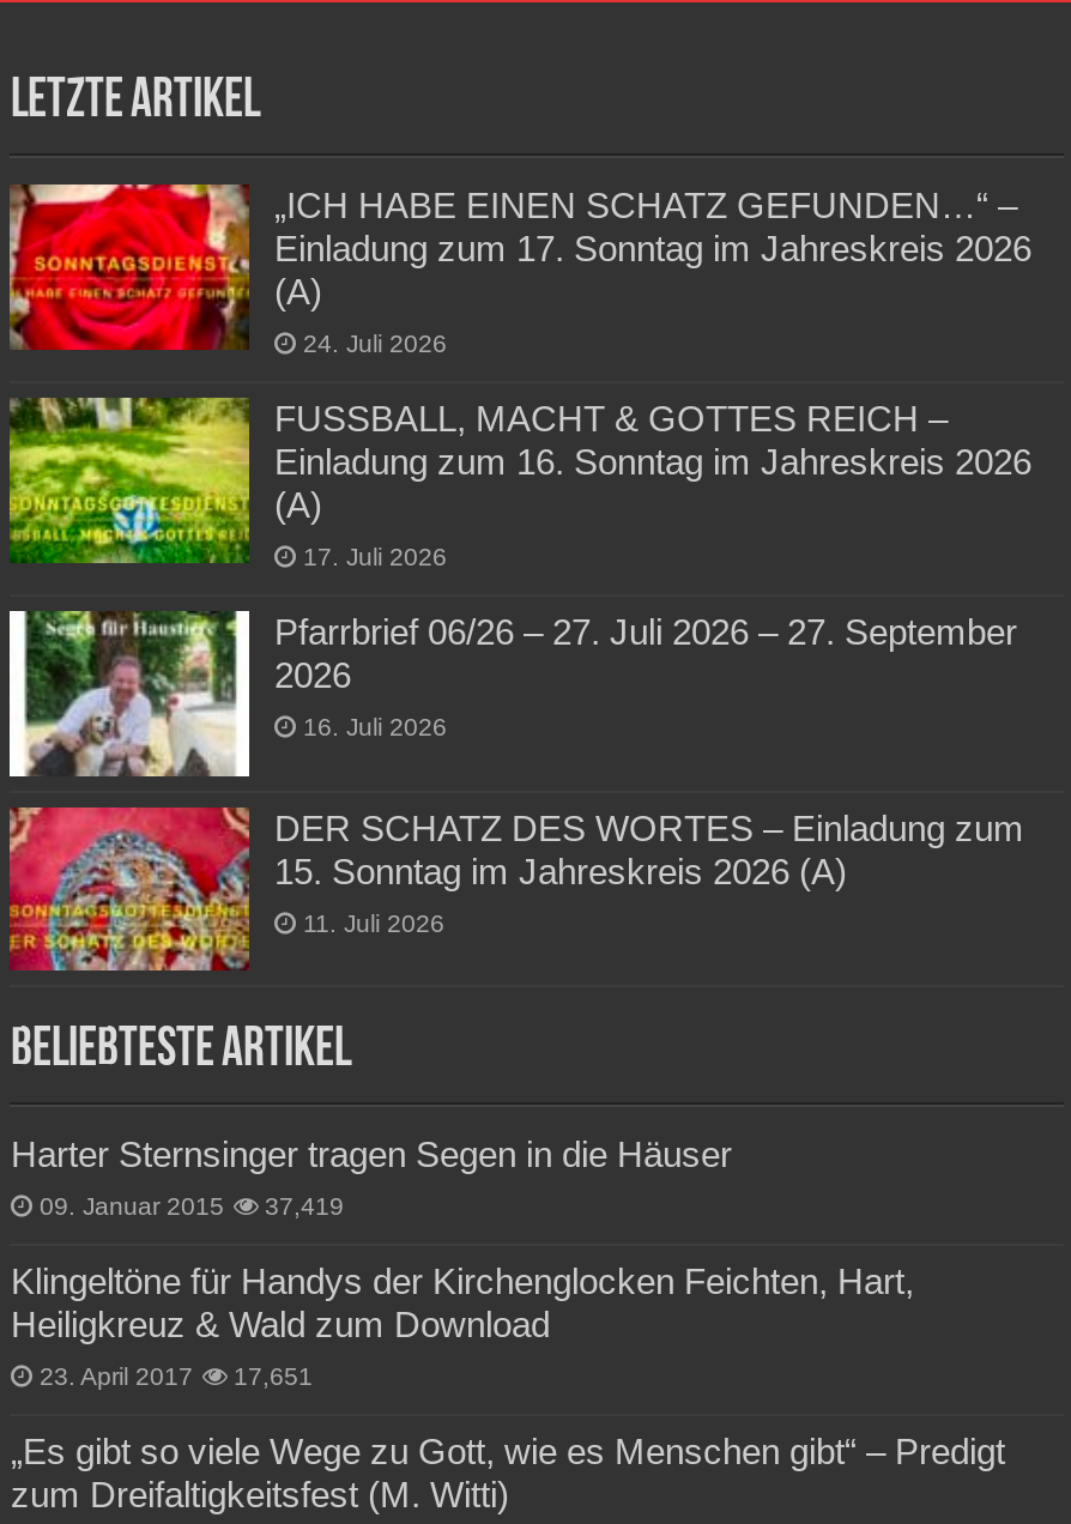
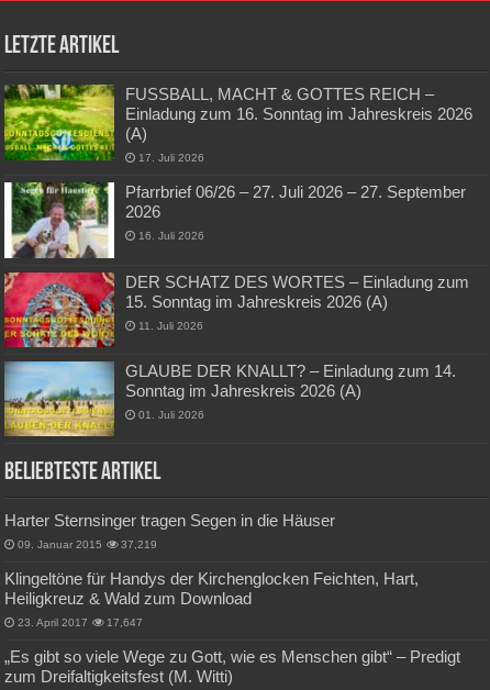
- [image]
- „ICH HABE EINEN SCHATZ GEFUNDEN…“ –
- Einladung zum 17. Sonntag im Jahreskreis 2026
- (A)
- 24. Juli 2026

moved up: [image] | FUSSBALL, MACHT & GOTTES REICH – | Einladung zum 16. Sonntag im Jahreskreis 2026 | ... | 15. Sonntag im Jahreskreis 2026 (A) | 11. Juli 2026

+ [image]
+ GLAUBE DER KNALLT? – Einladung zum 14.
+ Sonntag im Jahreskreis 2026 (A)
+ 01. Juli 2026

- 09. Januar 2015 37,419
+ 09. Januar 2015 37,219

- 23. April 2017 17,651
+ 23. April 2017 17,647
